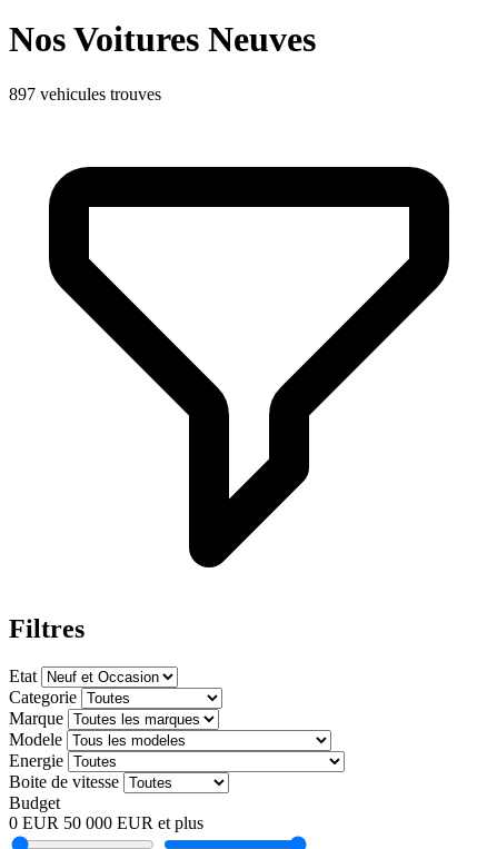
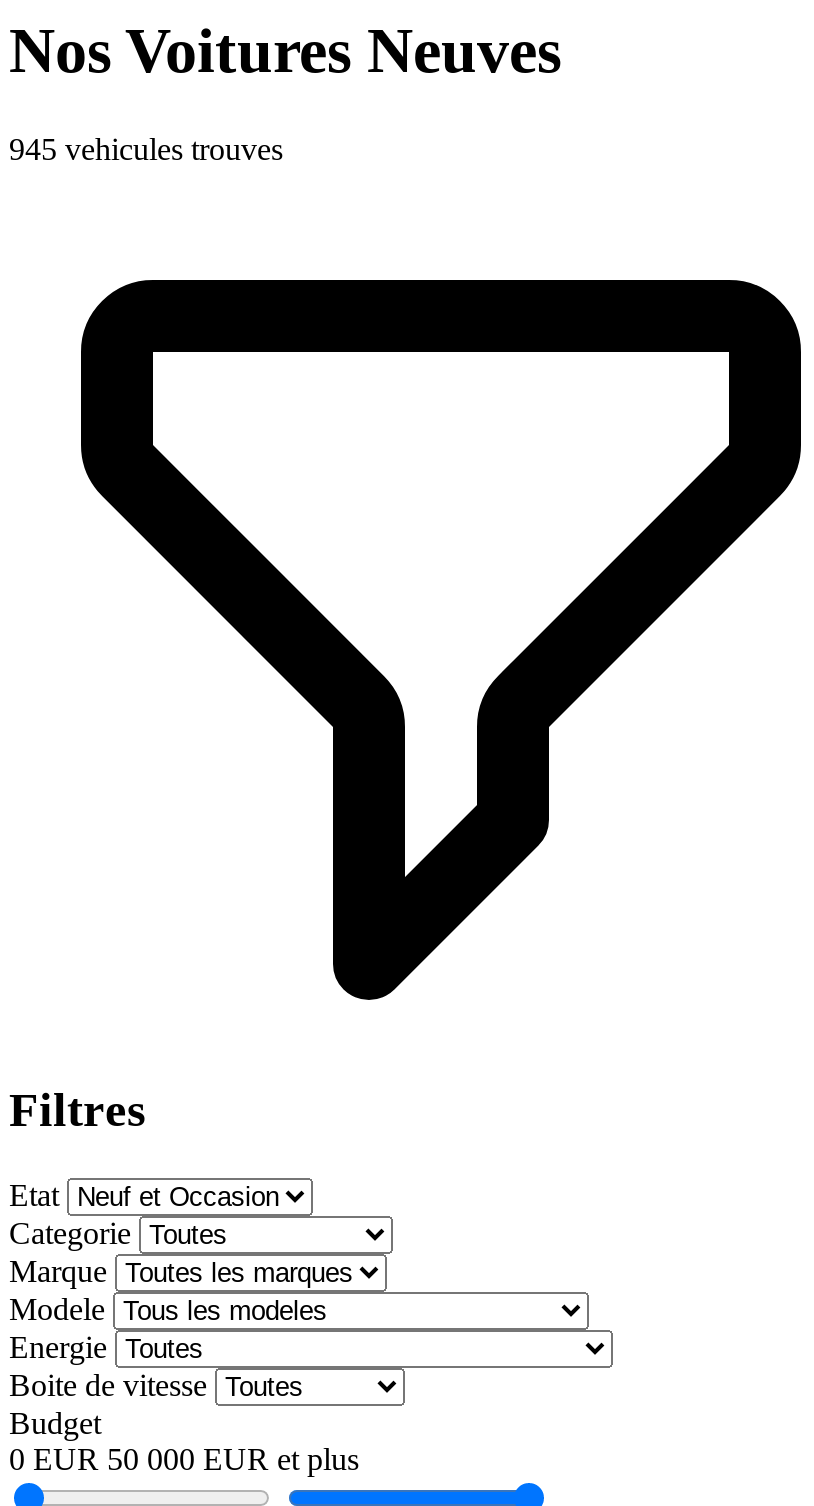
- 897 vehicules trouves
+ 945 vehicules trouves
